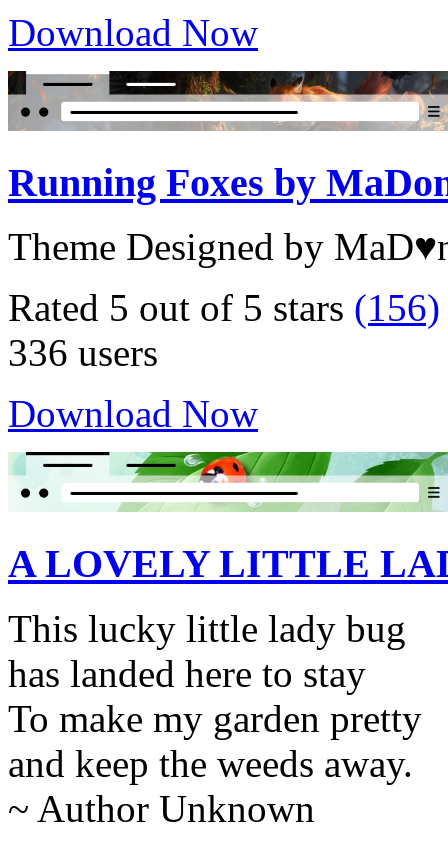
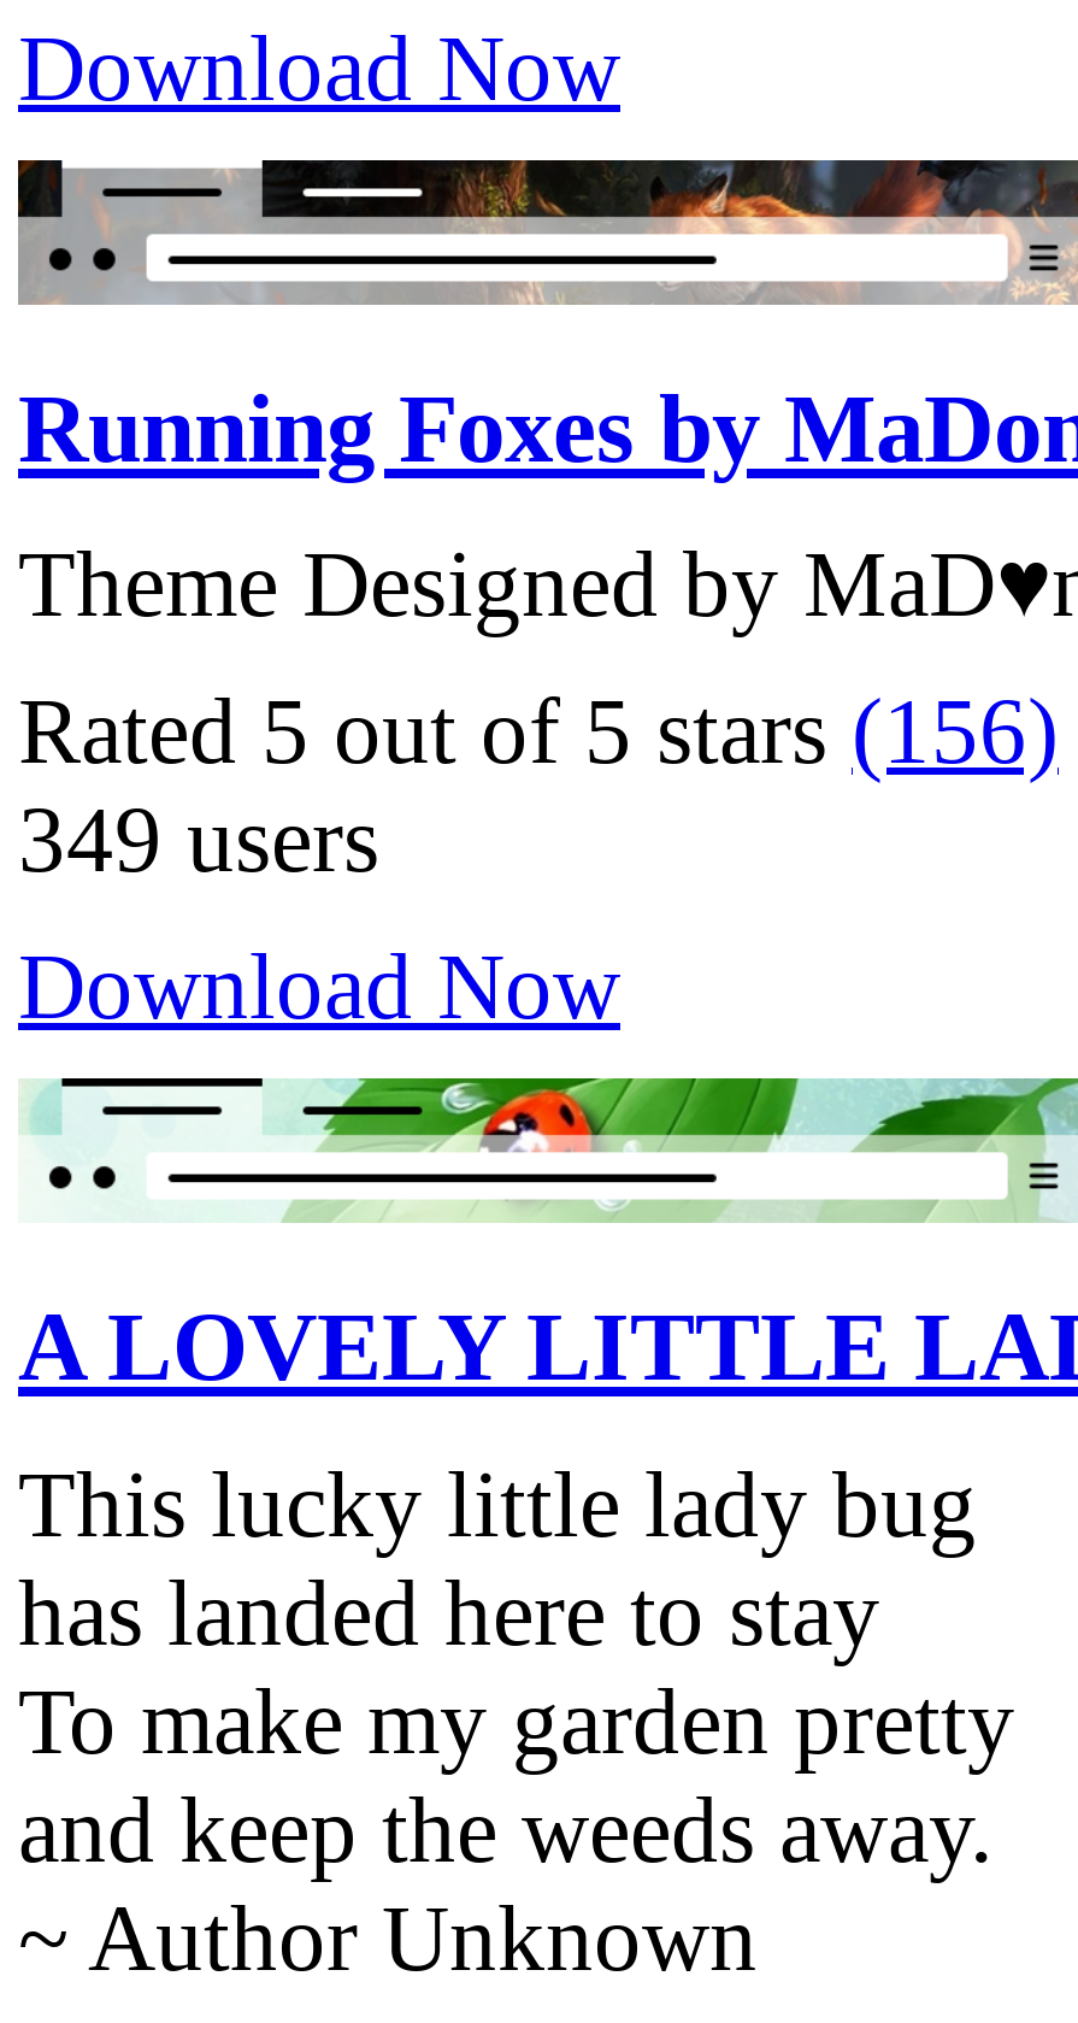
- 336 users
+ 349 users
